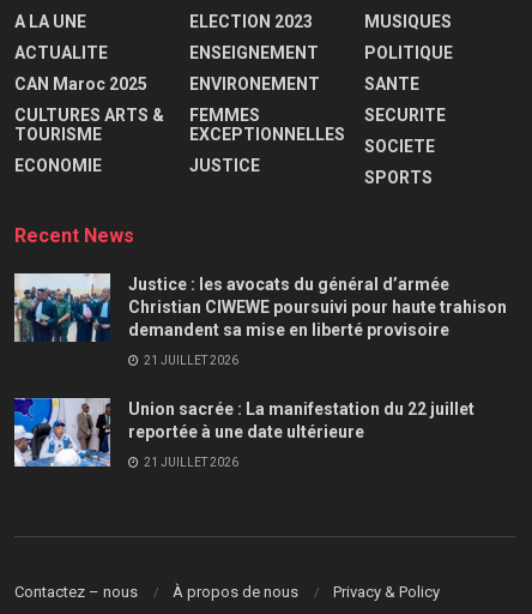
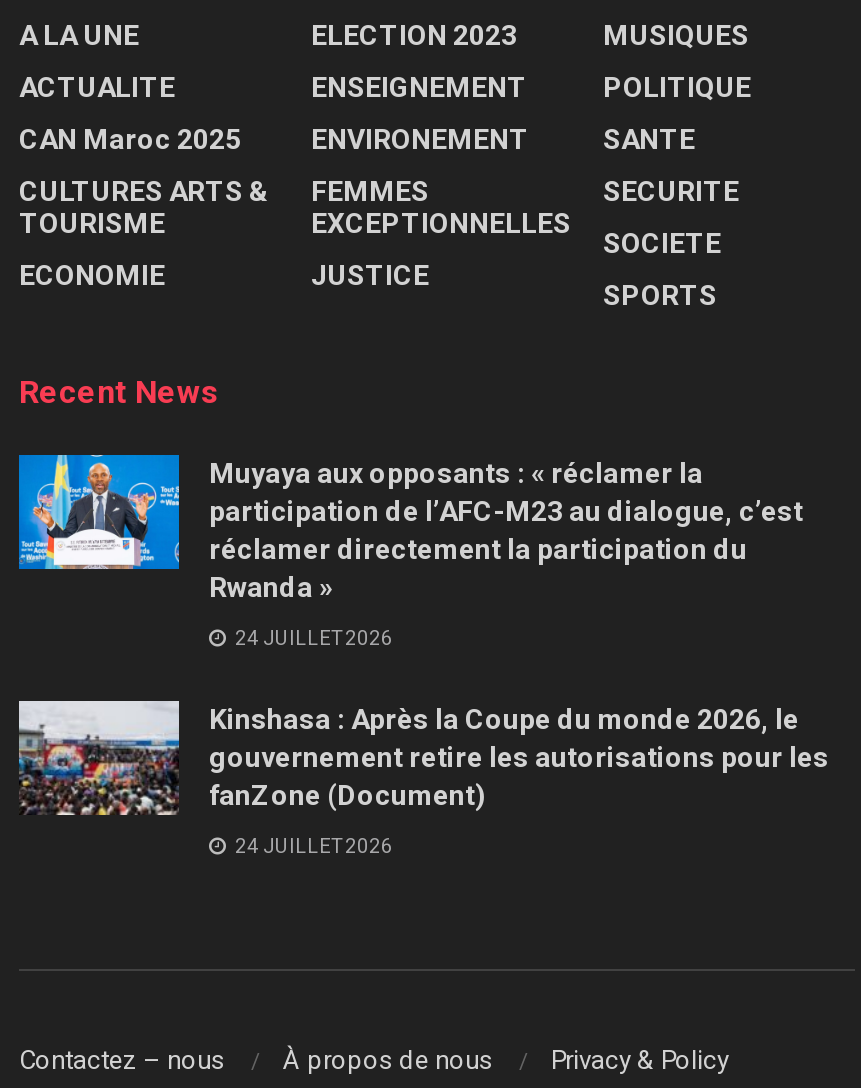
- [image]
- Justice : les avocats du général d’armée
- Christian CIWEWE poursuivi pour haute trahison
- demandent sa mise en liberté provisoire
+ [image]
+ Muyaya aux opposants : « réclamer la
+ participation de l’AFC-M23 au dialogue, c’est
+ réclamer directement la participation du
+ Rwanda »

- 21 JUILLET 2026
+ 24 JUILLET 2026

- [image]
- Union sacrée : La manifestation du 22 juillet
- reportée à une date ultérieure
+ [image]
+ Kinshasa : Après la Coupe du monde 2026, le
+ gouvernement retire les autorisations pour les
+ fanZone (Document)

- 21 JUILLET 2026
+ 24 JUILLET 2026
